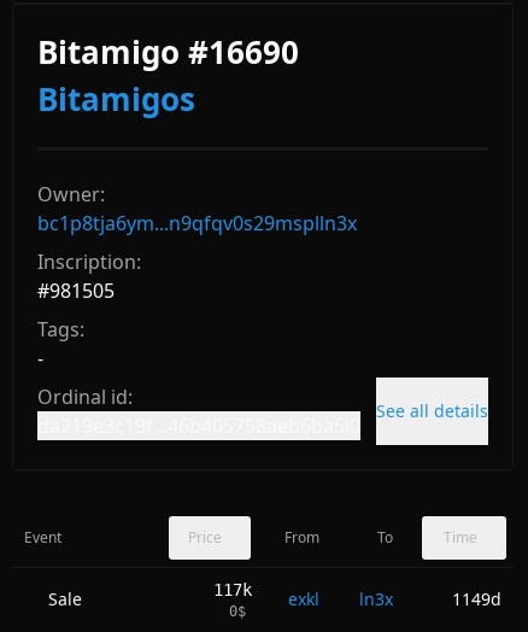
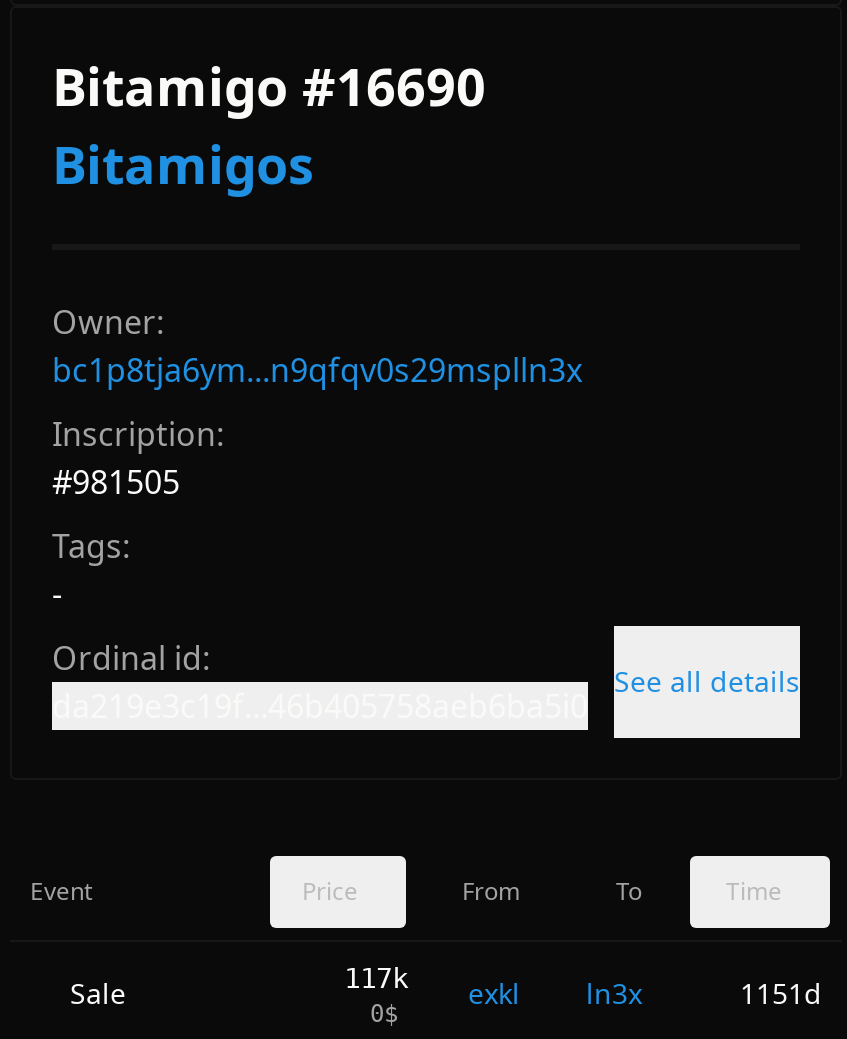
- 1149d
+ 1151d
